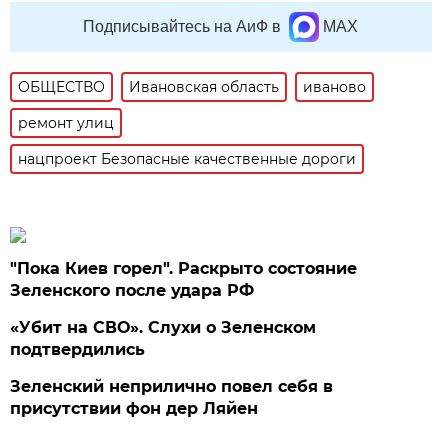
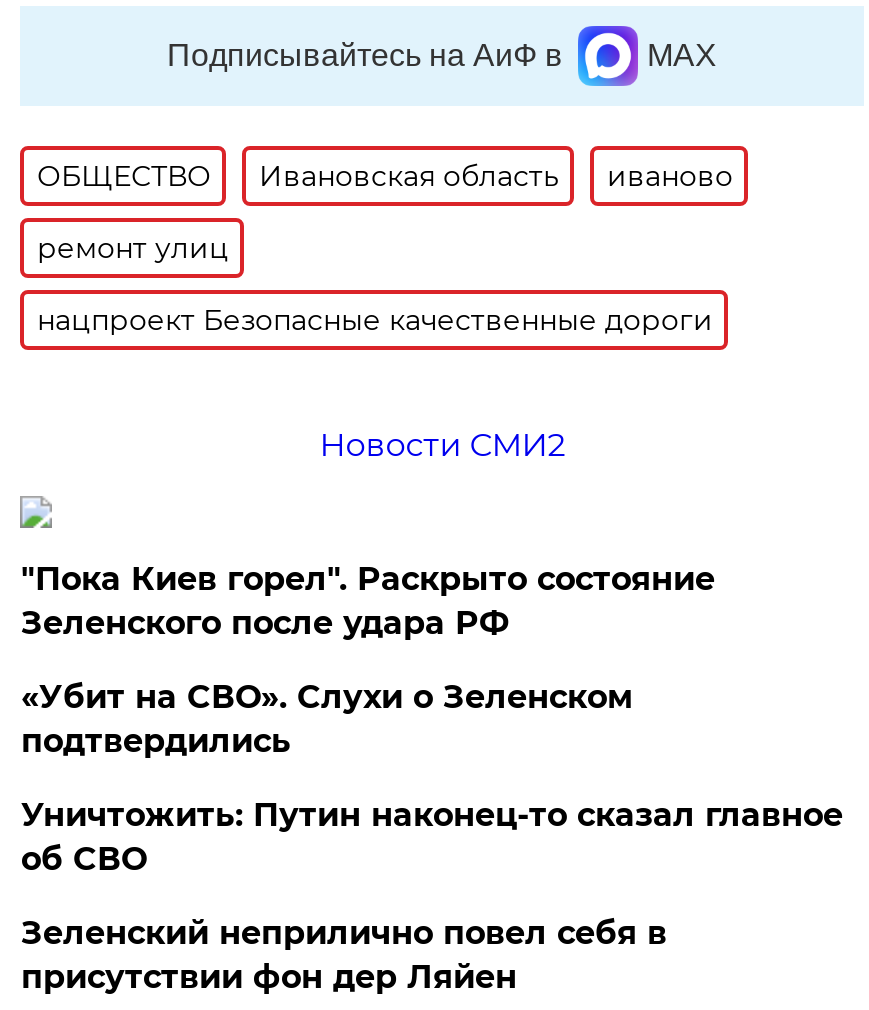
+ Новости СМИ2

+ Уничтожить: Путин наконец-то сказал главное
+ об СВО
